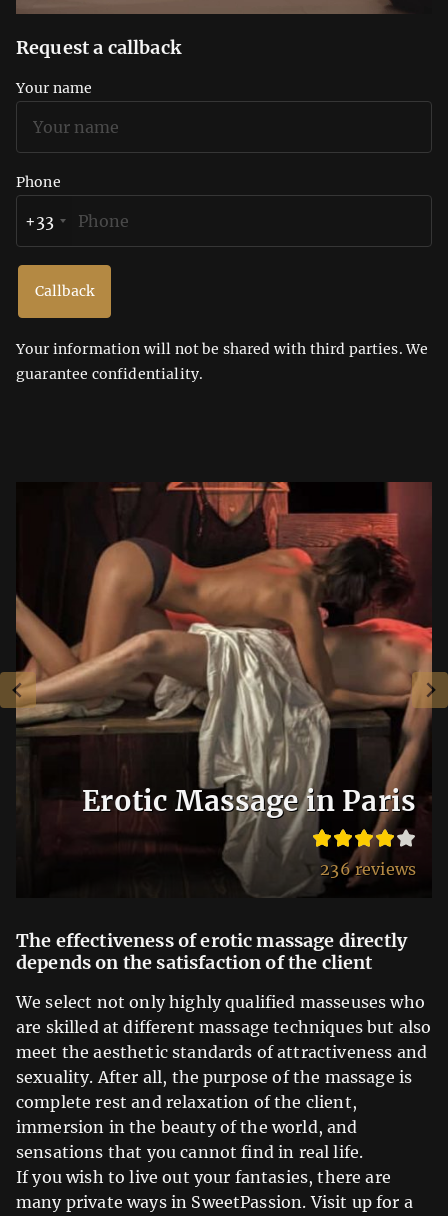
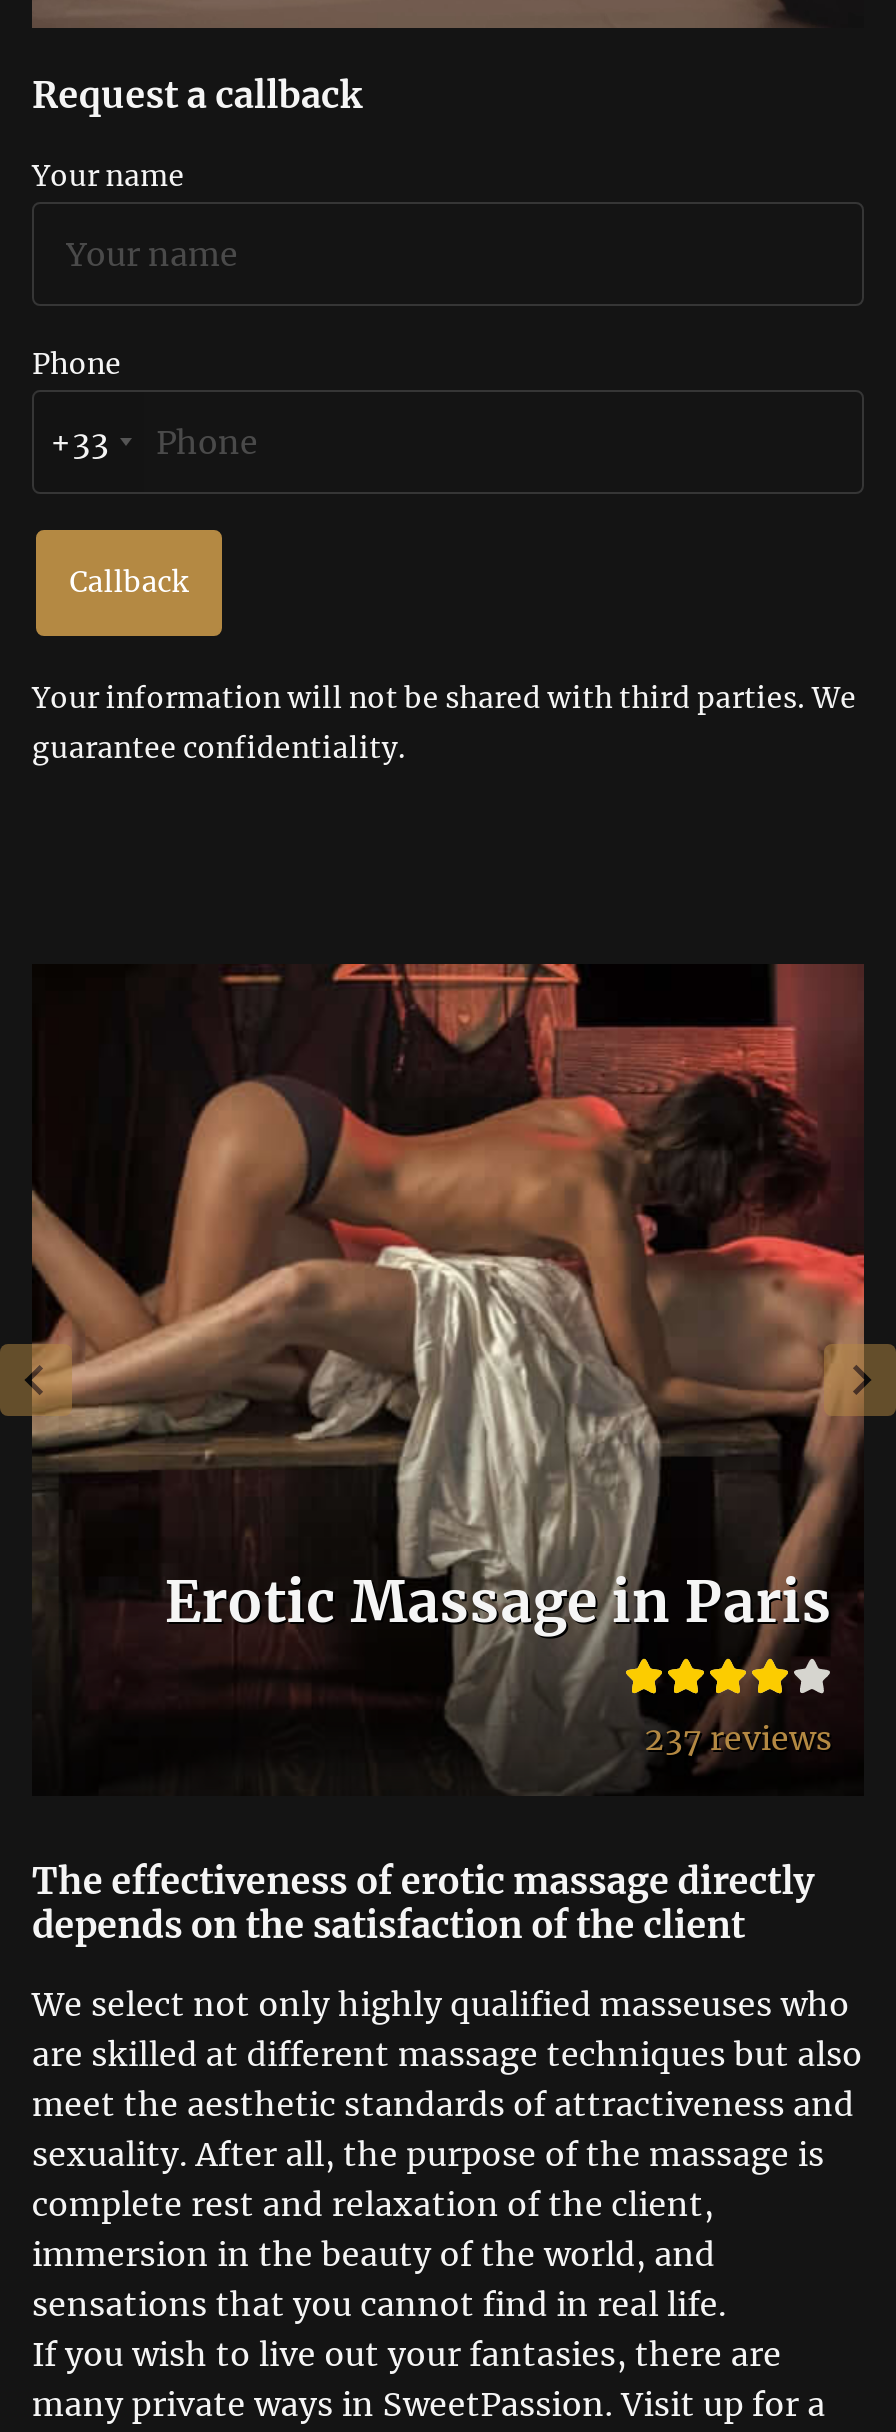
- 236 reviews
+ 237 reviews
